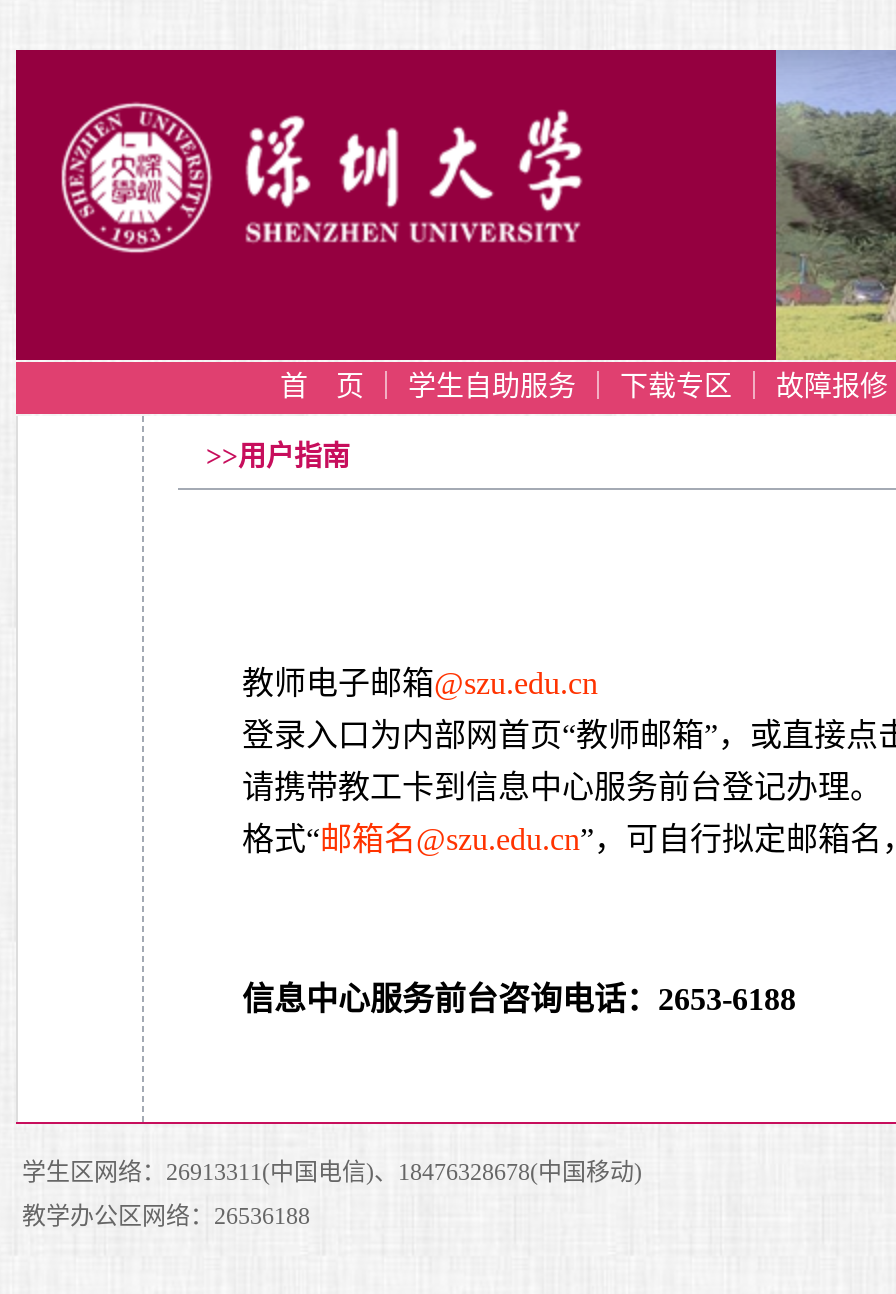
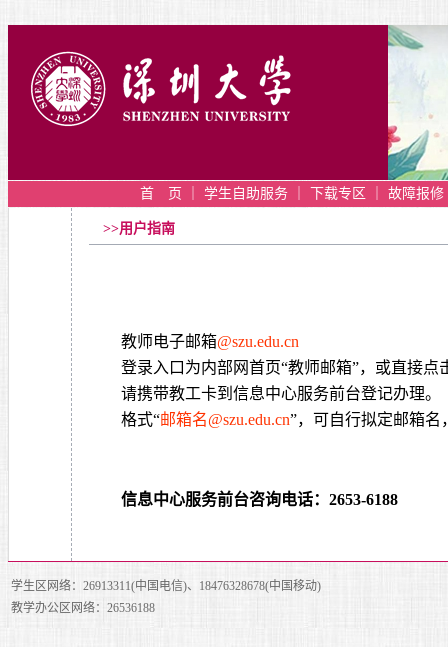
- [image]
+ [image]
